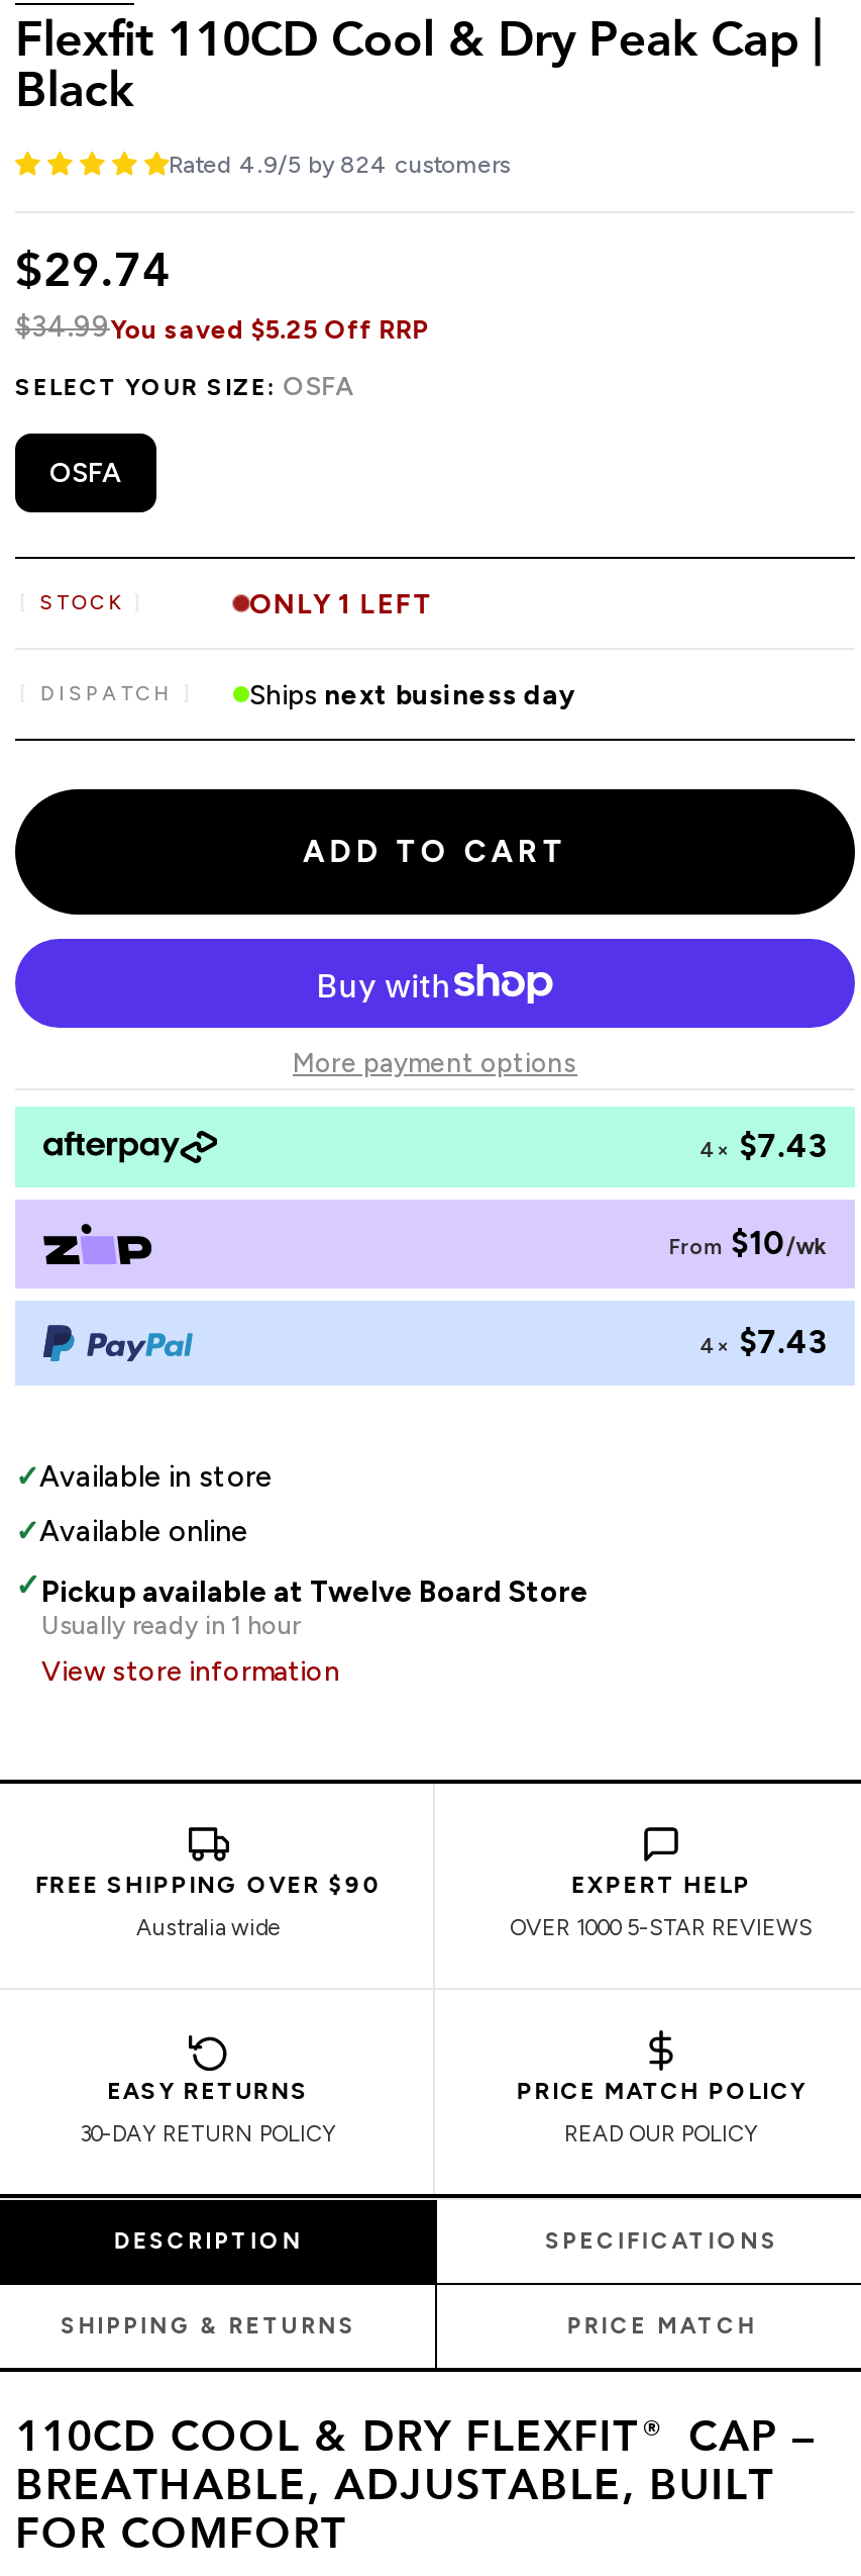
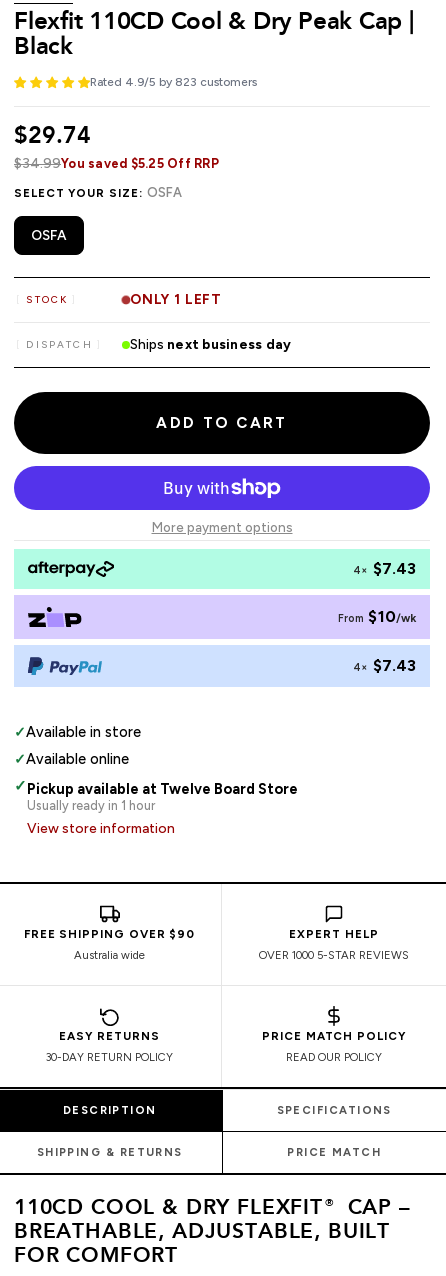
- Rated 4.9/5 by 824 customers
+ Rated 4.9/5 by 823 customers
